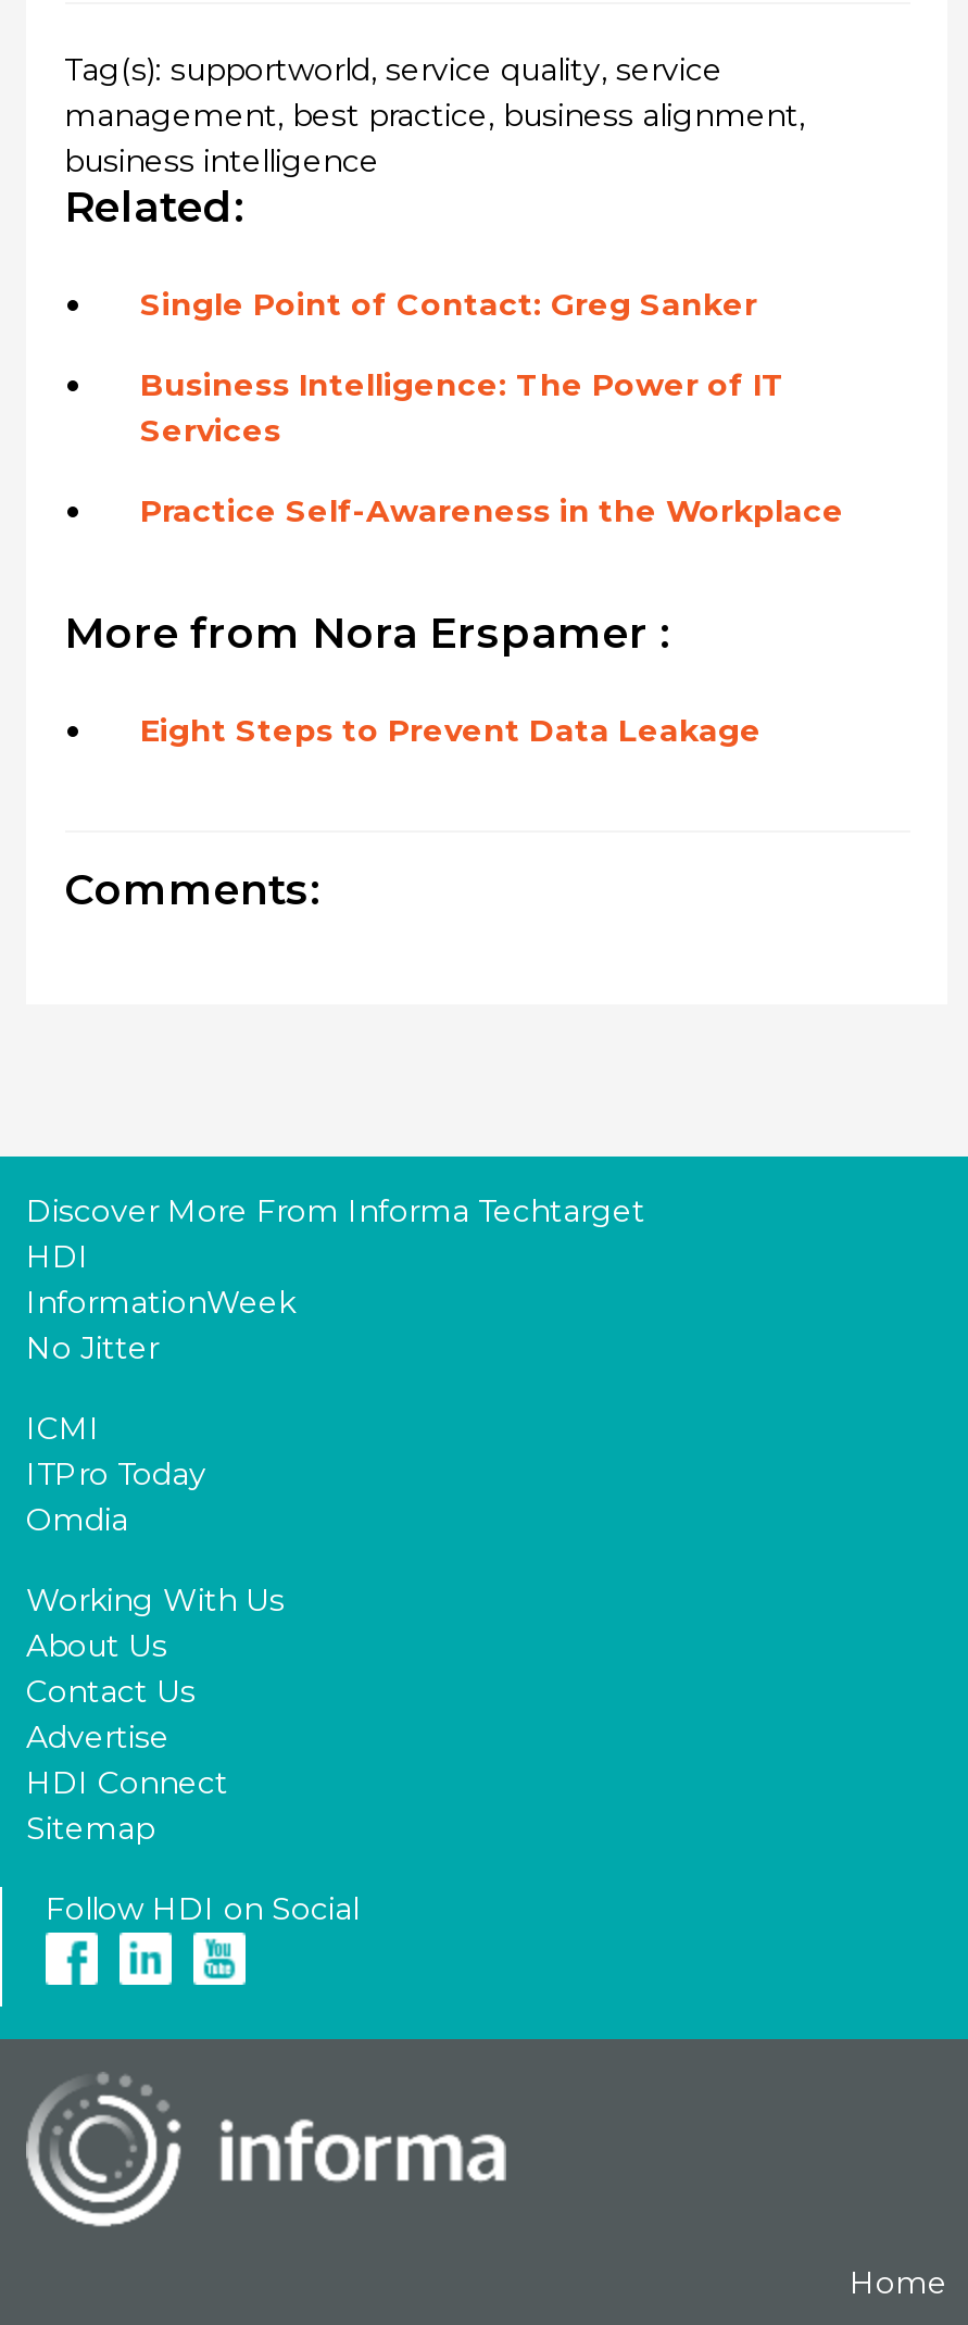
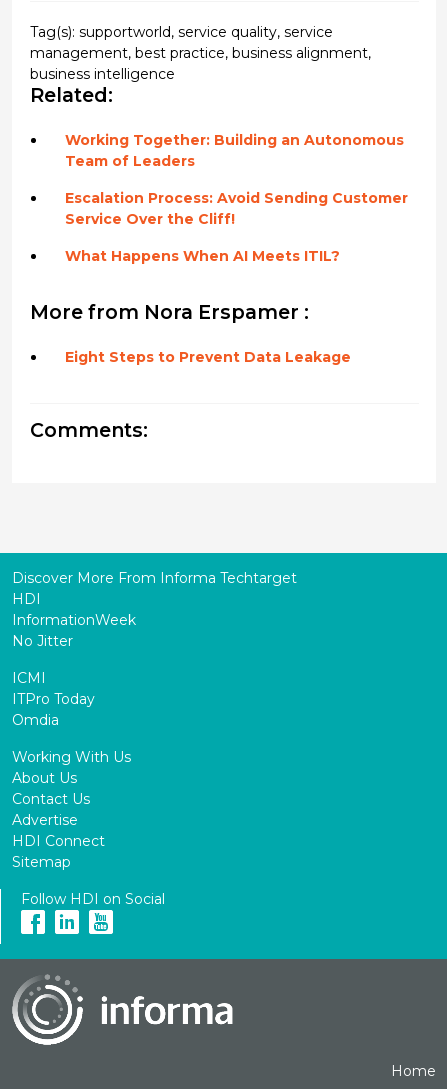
- Single Point of Contact: Greg Sanker
+ Working Together: Building an Autonomous
+ Team of Leaders

- Business Intelligence: The Power of IT
- Services
+ Escalation Process: Avoid Sending Customer
+ Service Over the Cliff!

- Practice Self-Awareness in the Workplace
+ What Happens When AI Meets ITIL?
